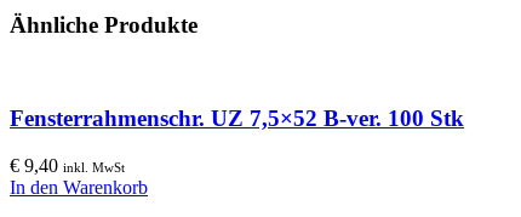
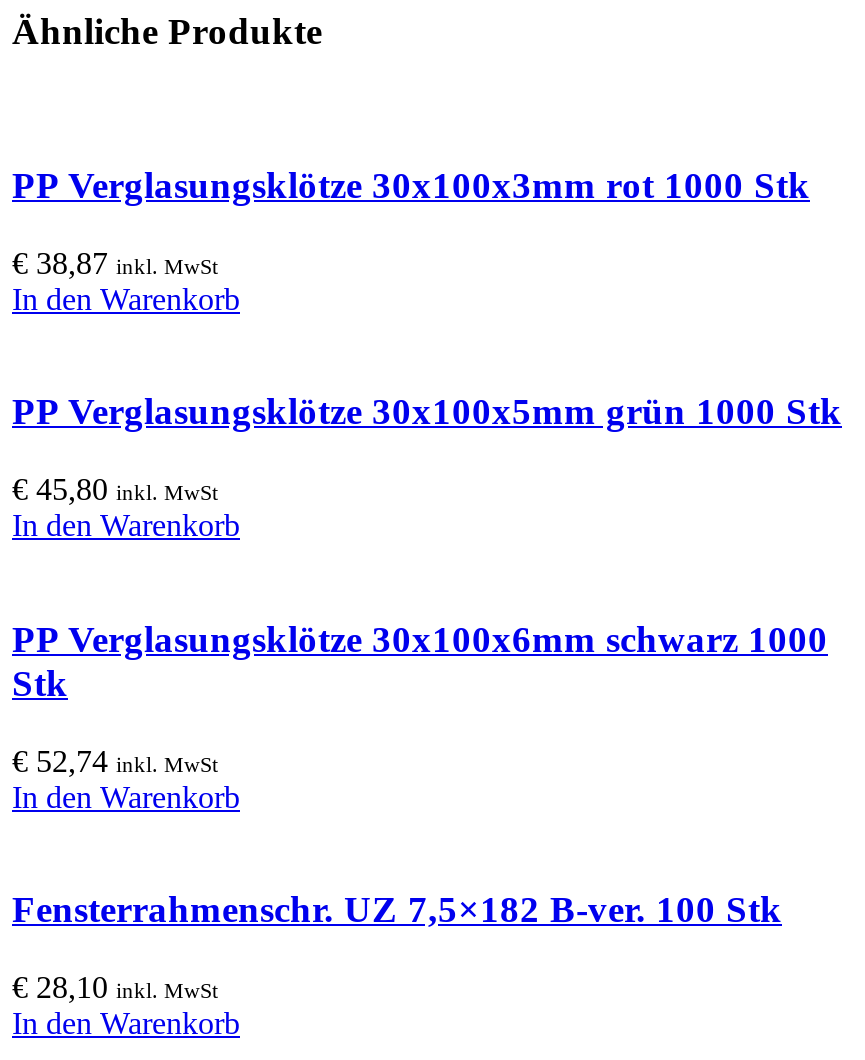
- Fensterrahmenschr. UZ 7,5×52 B-ver. 100 Stk
- €9,40 inkl. MwSt
+ PP Verglasungsklötze 30x100x3mm rot 1000 Stk
+ €38,87 inkl. MwSt
+ In den Warenkorb
+ PP Verglasungsklötze 30x100x5mm grün 1000 Stk
+ €45,80 inkl. MwSt
+ In den Warenkorb
+ PP Verglasungsklötze 30x100x6mm schwarz 1000
+ Stk
+ €52,74 inkl. MwSt
+ In den Warenkorb
+ Fensterrahmenschr. UZ 7,5×182 B-ver. 100 Stk
+ €28,10 inkl. MwSt
